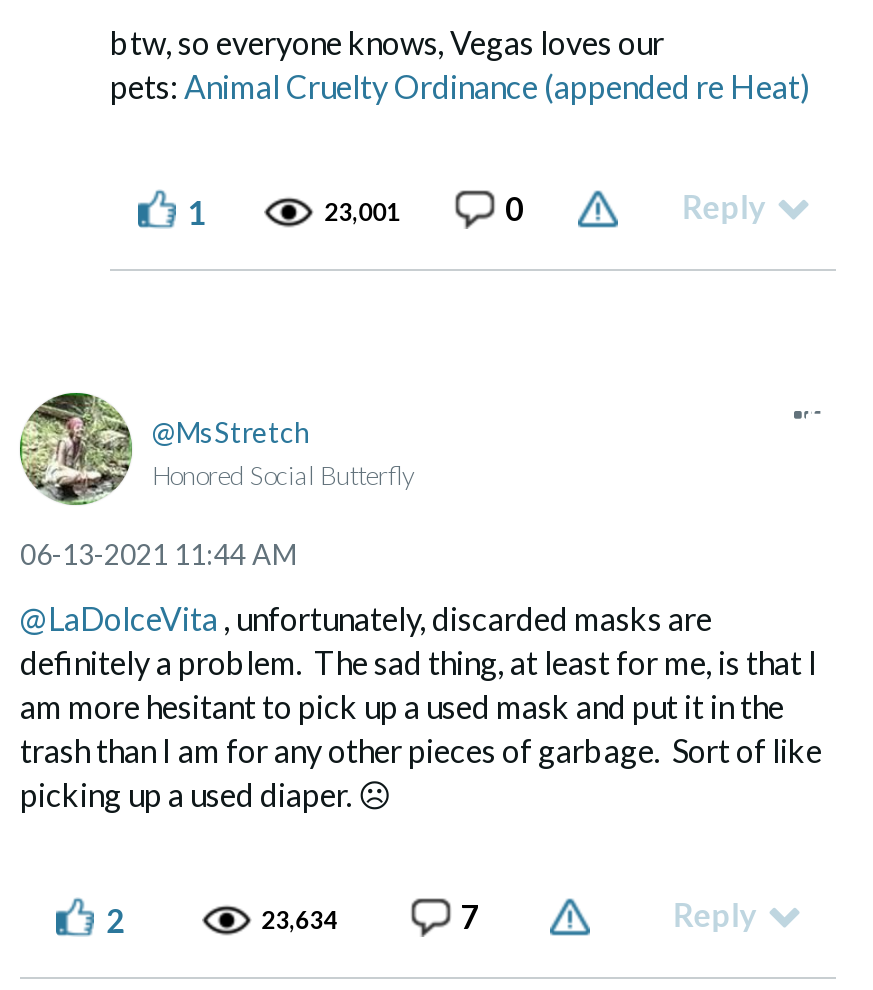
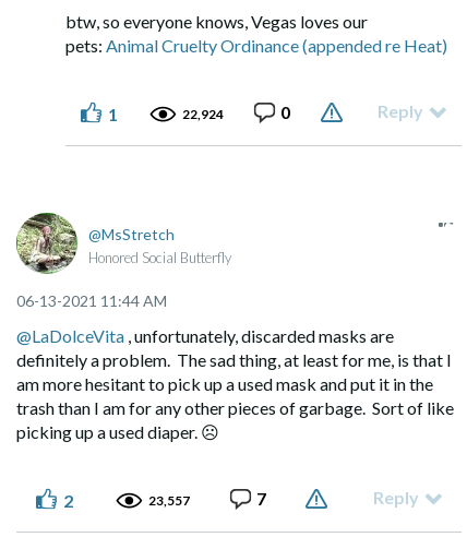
- 23,001
+ 22,924

- 23,634
+ 23,557
